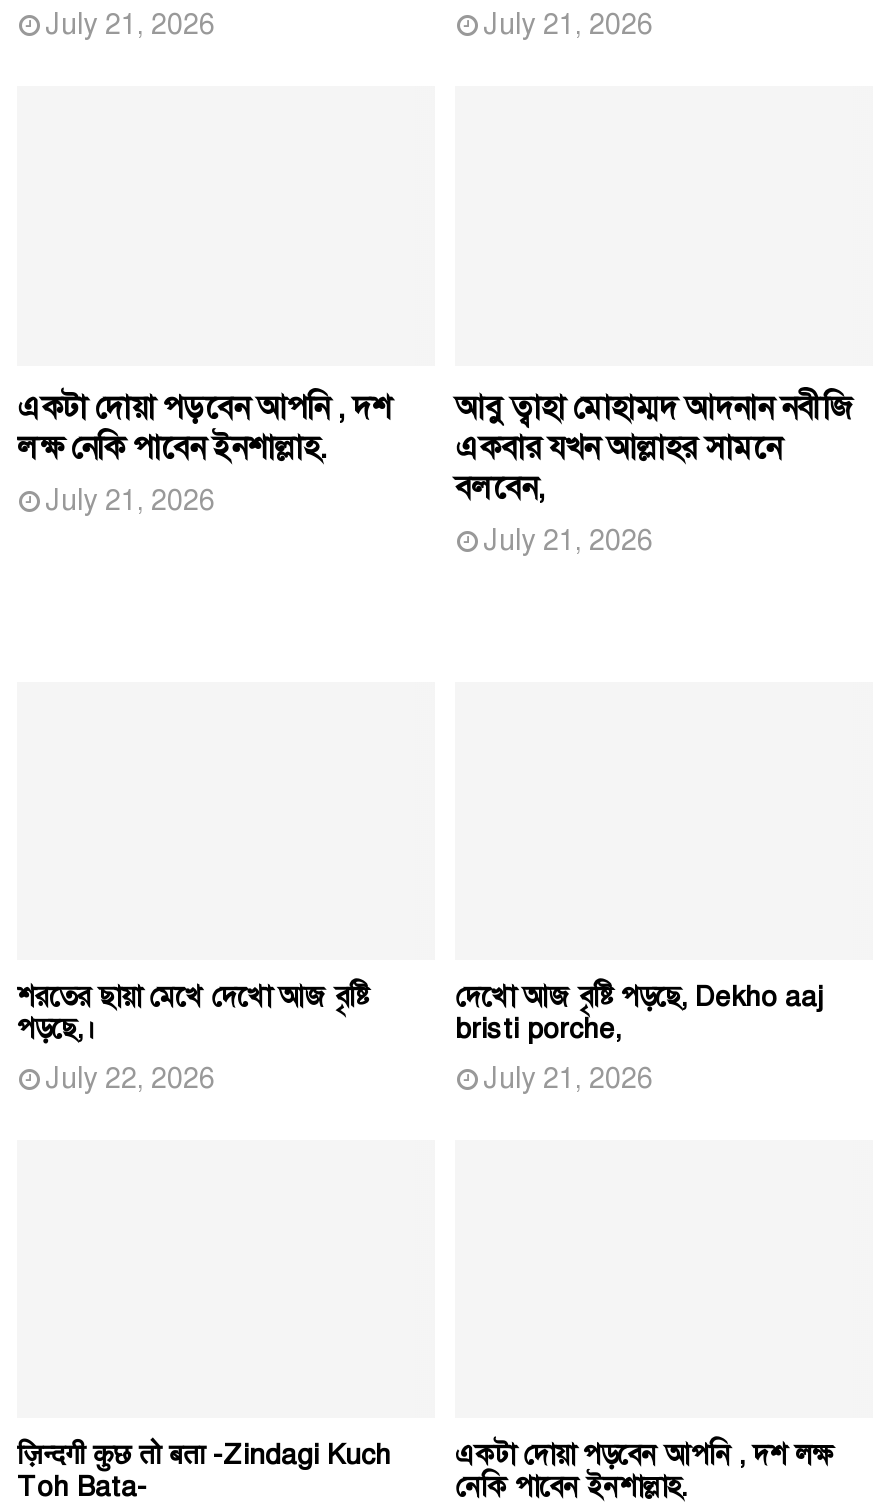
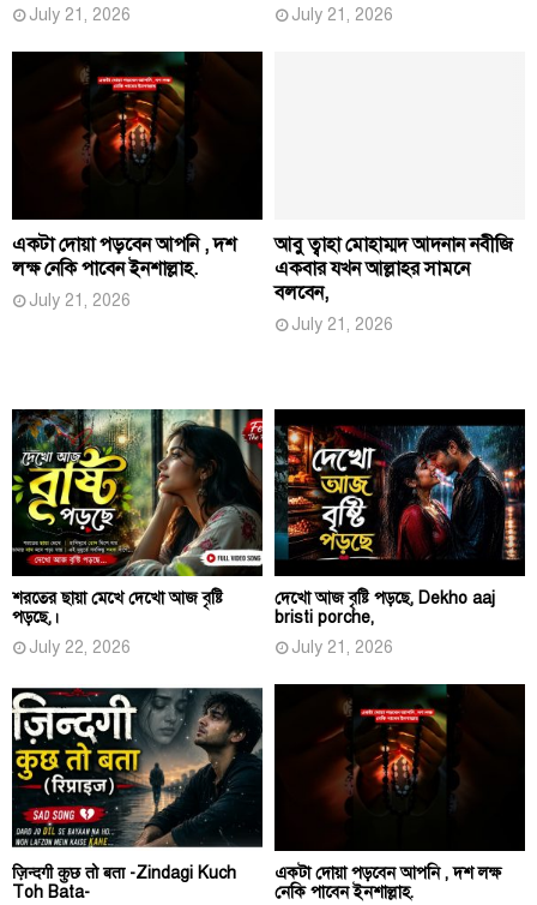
+ [image]

+ [image]

+ [image]

+ [image]

+ [image]
